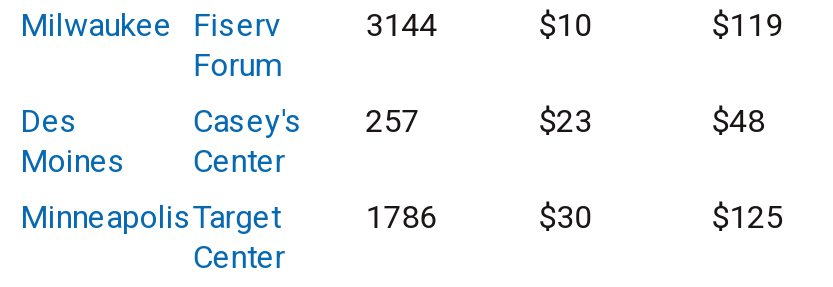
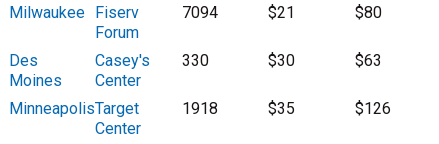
- 3144
+ 7094

- $10
+ $21

- $119
+ $80

- Casey's 257
+ Casey's 330

- $23
+ $30

- $48
+ $63

- 1786
+ 1918

- $30
+ $35

- $125
+ $126
